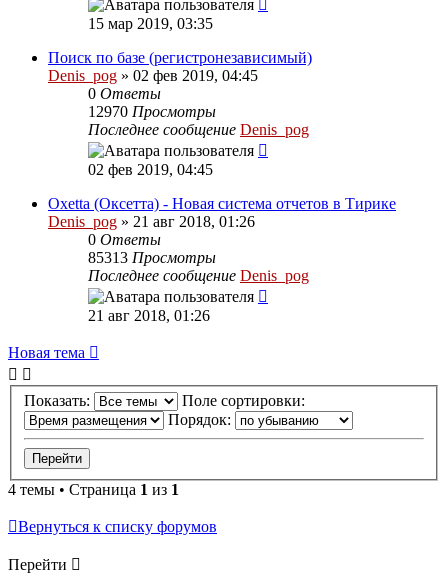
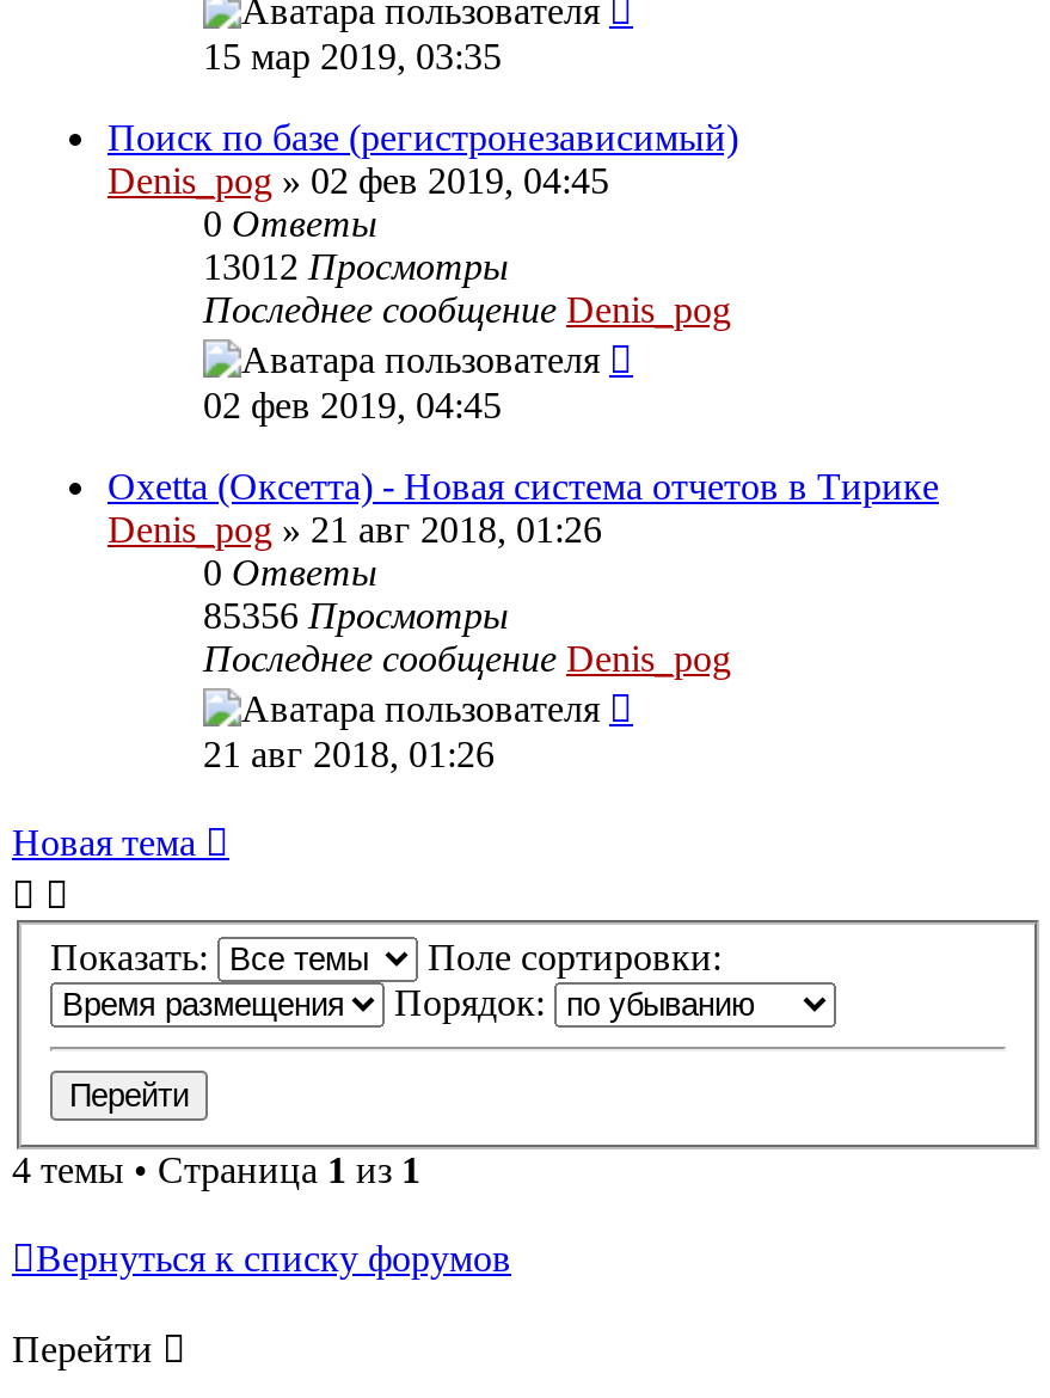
- 12970 Просмотры
+ 13012 Просмотры

- 85313 Просмотры
+ 85356 Просмотры
